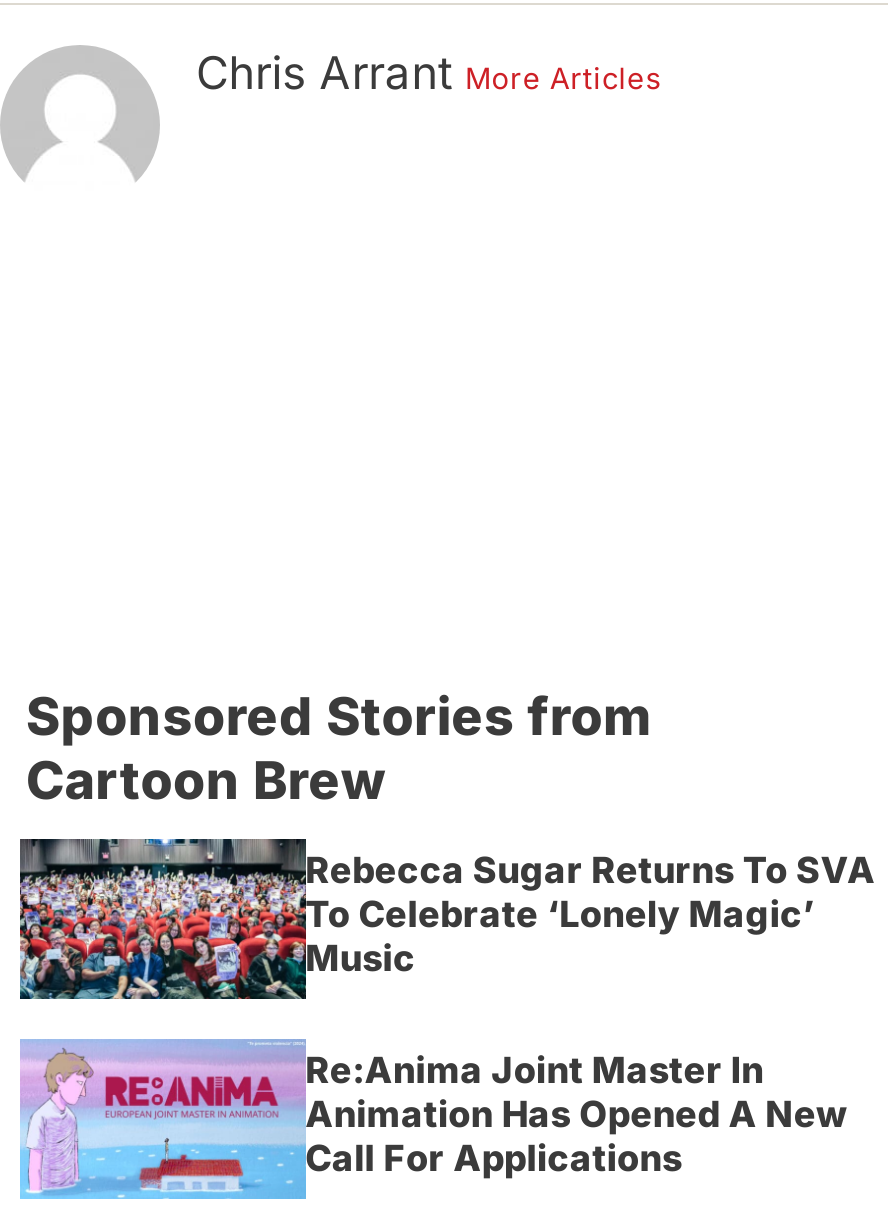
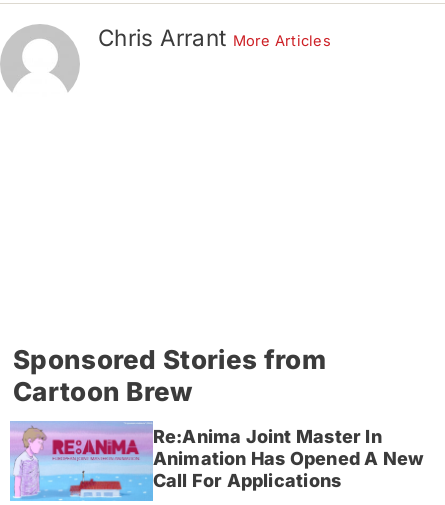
- [image]
- Rebecca Sugar Returns To SVA
- To Celebrate ‘Lonely Magic’
- Music
